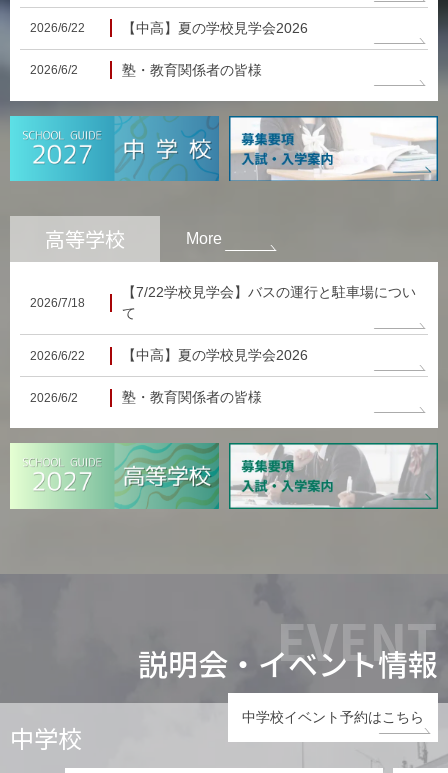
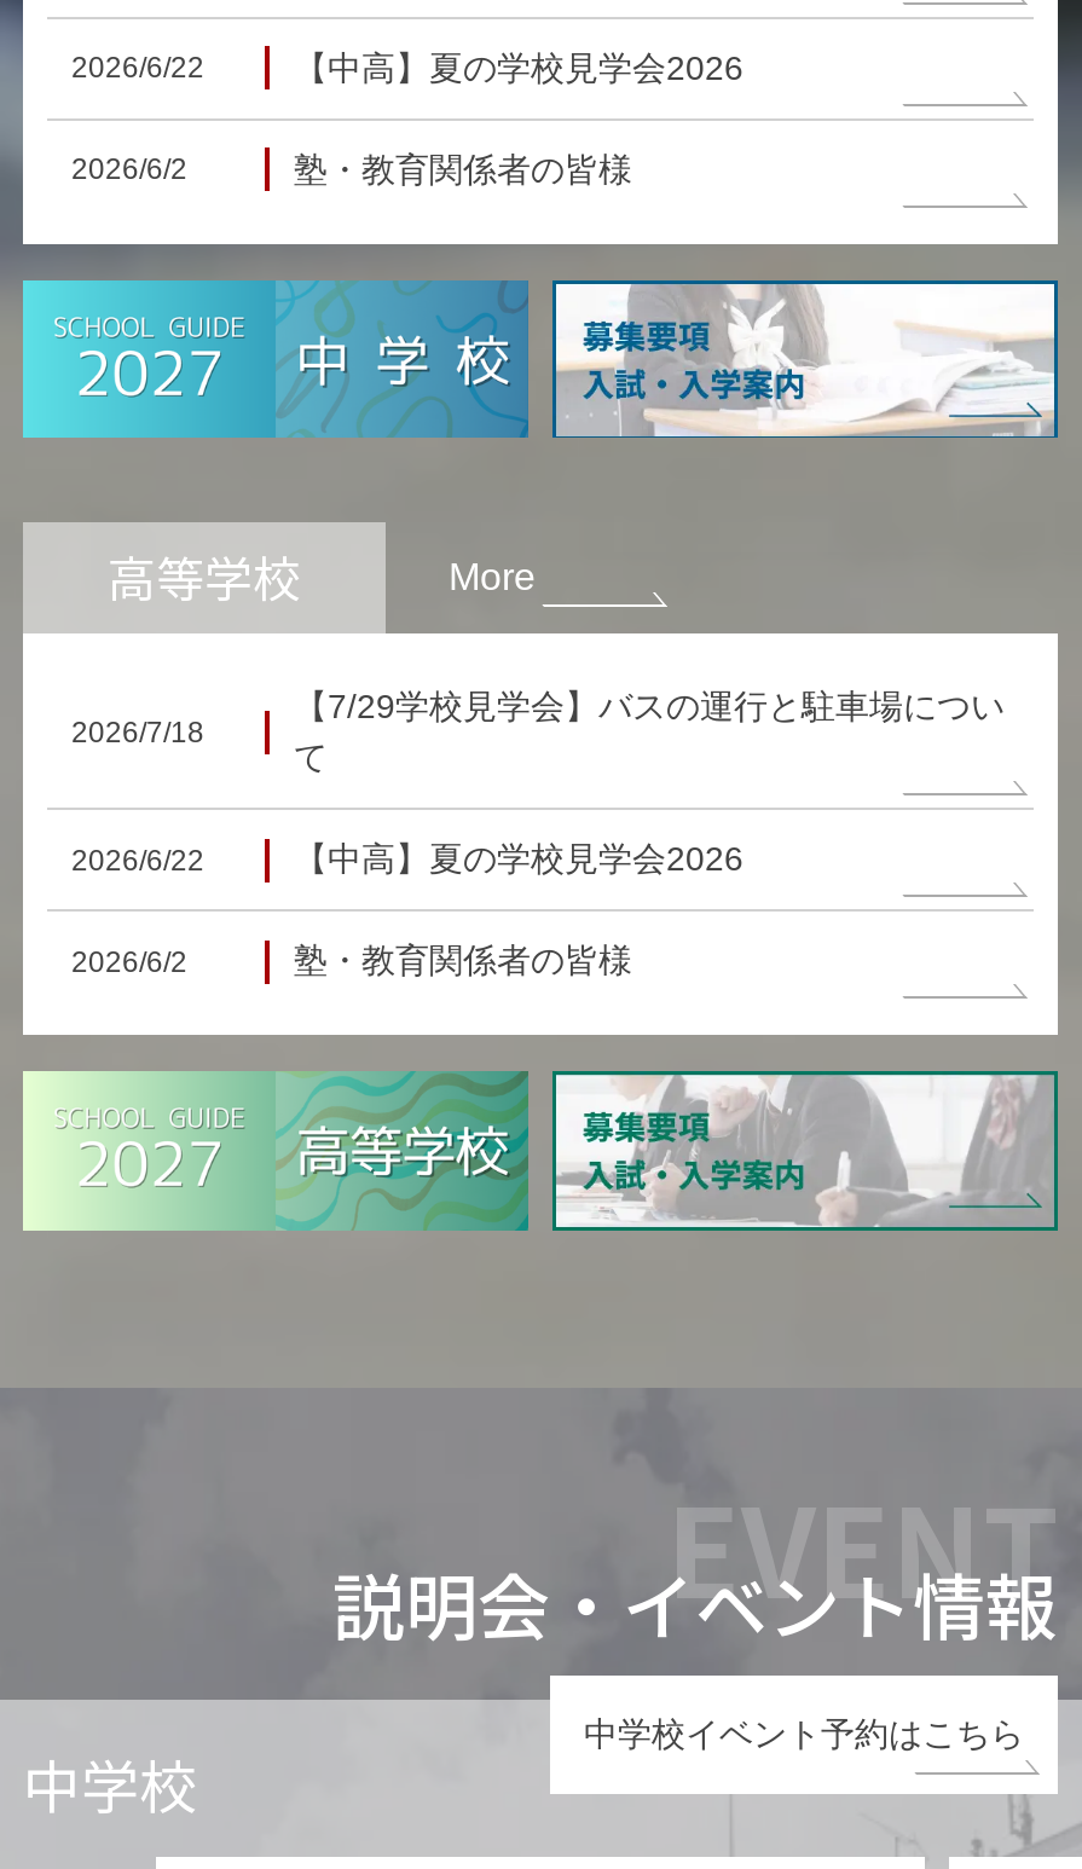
- 【7/22学校見学会】バスの運行と駐車場につい
+ 【7/29学校見学会】バスの運行と駐車場につい
